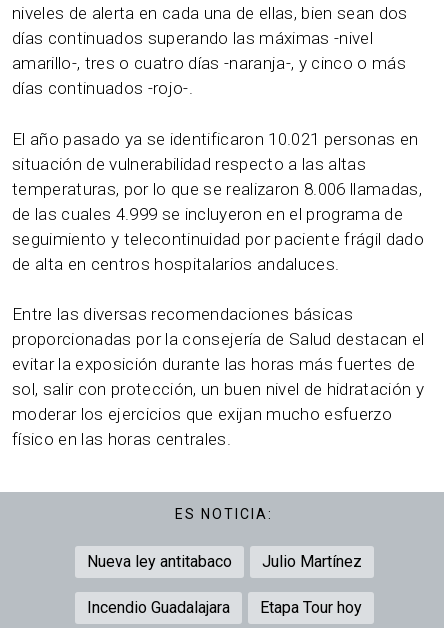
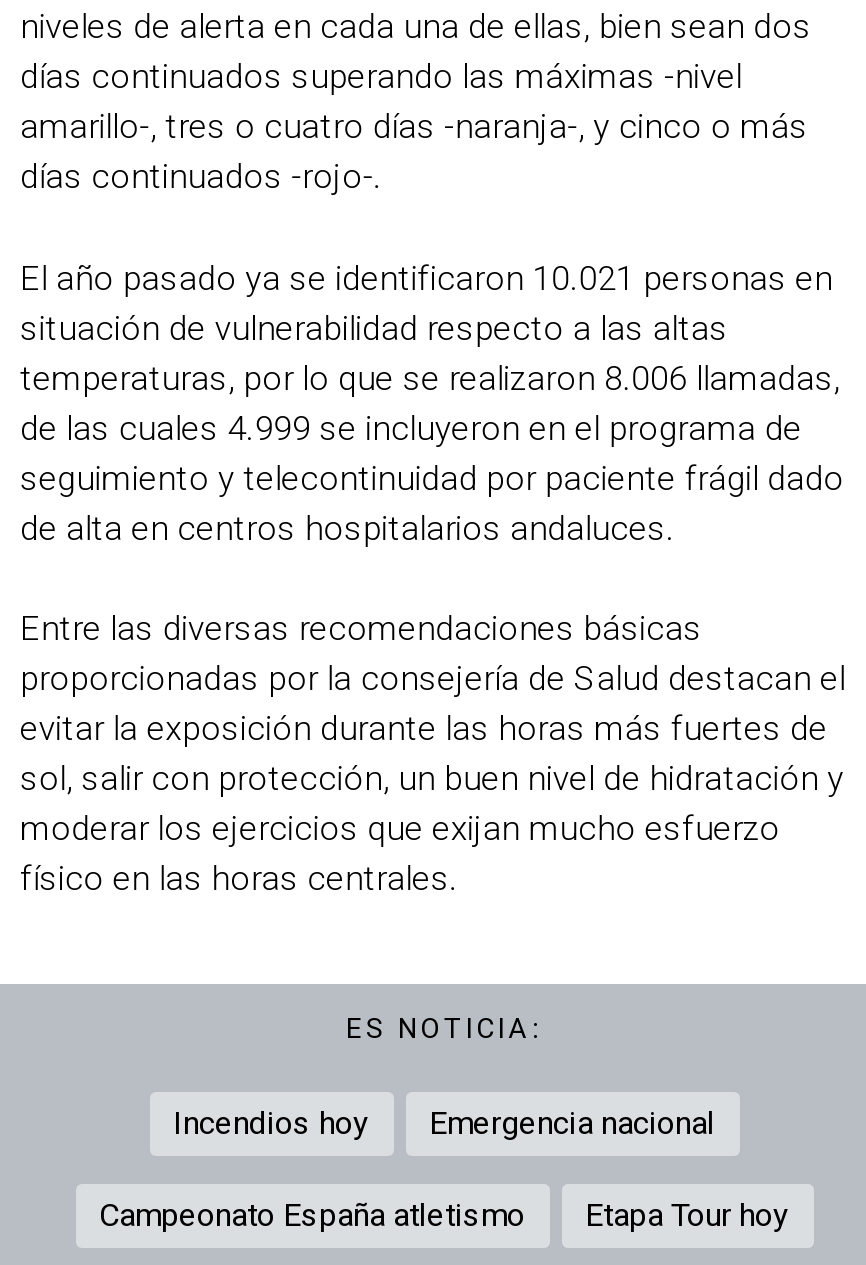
- Nueva ley antitabaco
- Julio Martínez
+ Incendios hoy
+ Emergencia nacional

- Incendio Guadalajara
+ Campeonato España atletismo
